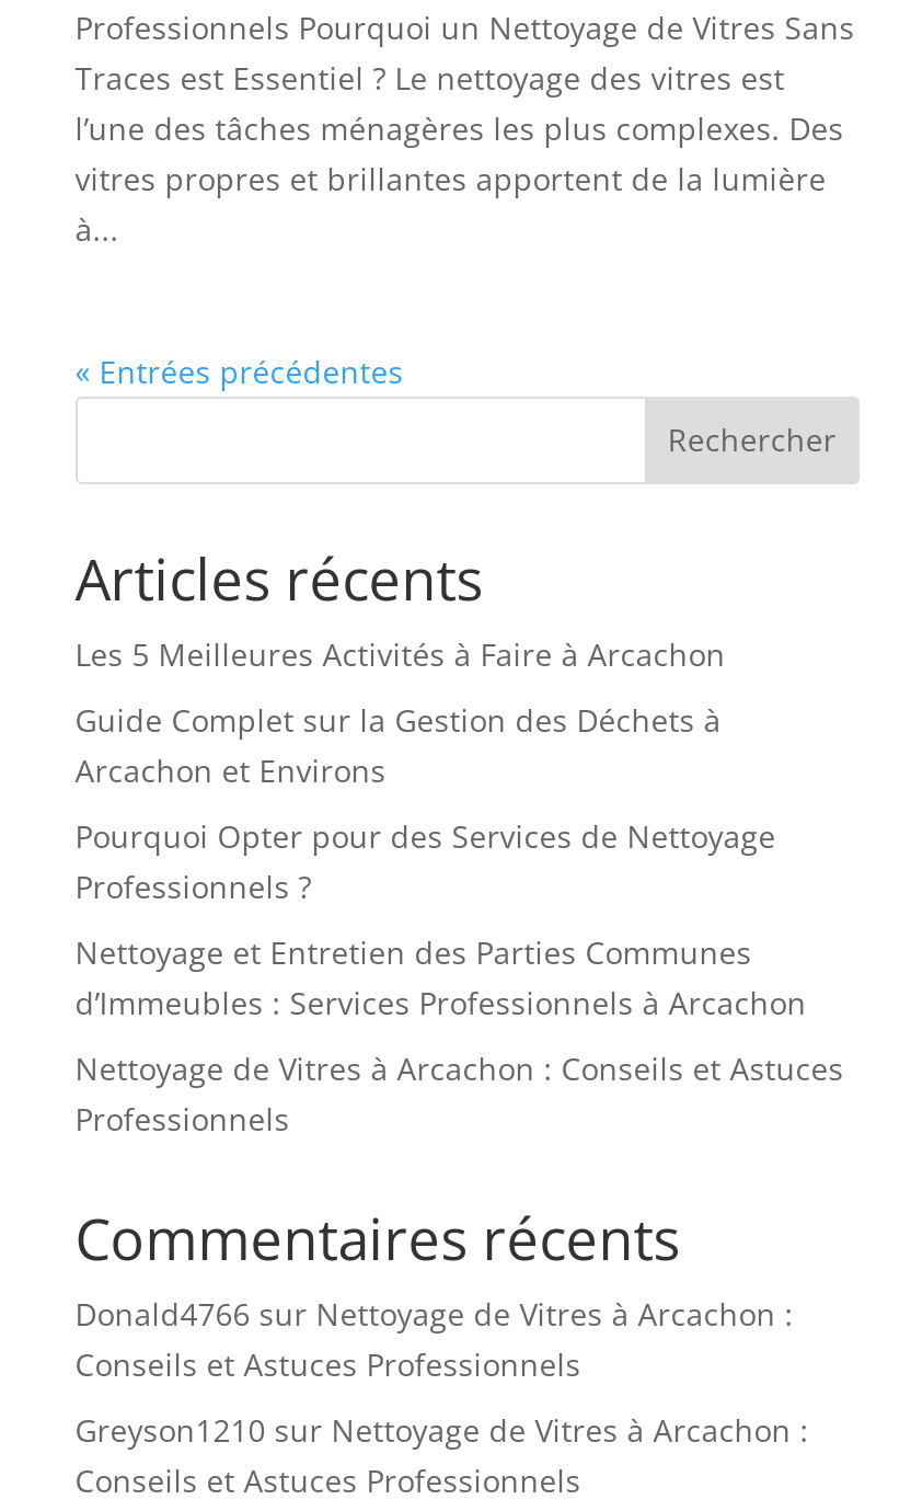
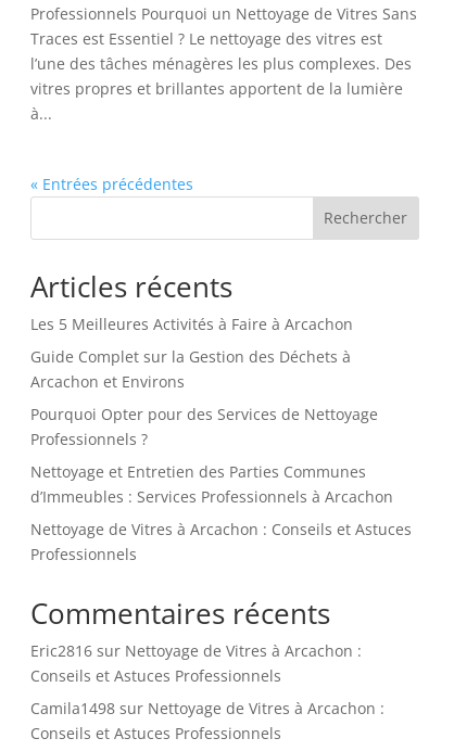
- Donald4766 sur Nettoyage de Vitres à Arcachon :
+ Eric2816 sur Nettoyage de Vitres à Arcachon :

- Greyson1210 sur Nettoyage de Vitres à Arcachon :
+ Camila1498 sur Nettoyage de Vitres à Arcachon :
